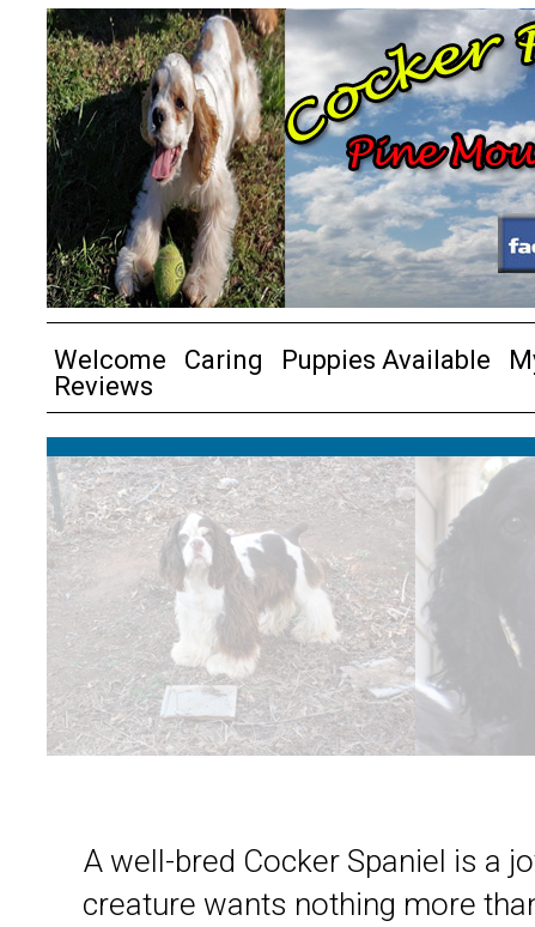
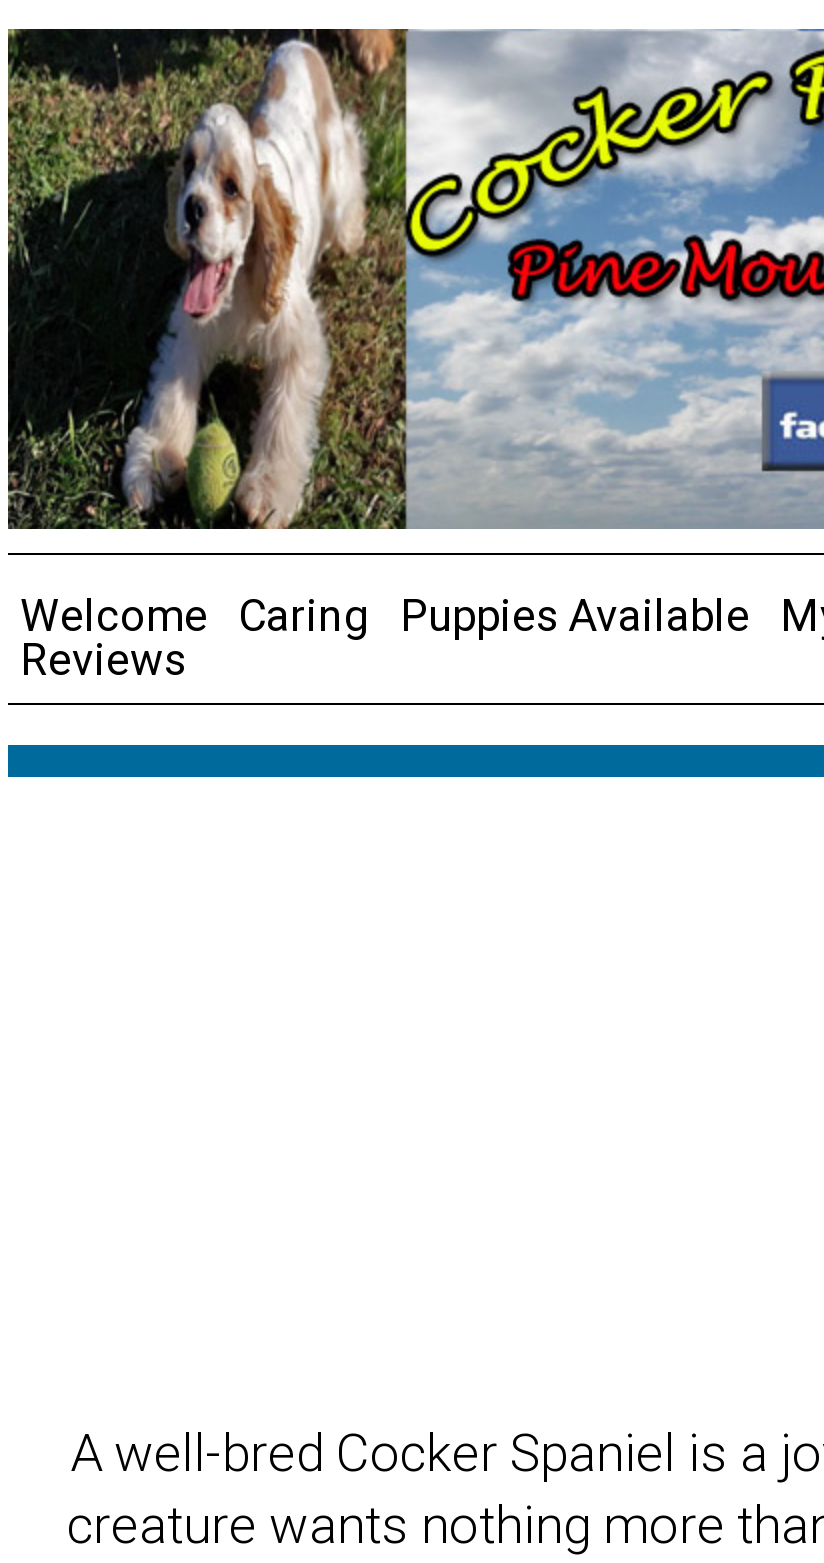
- [image]
